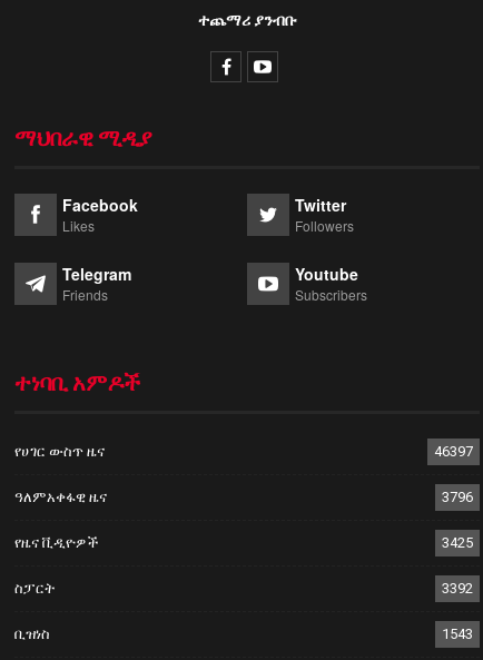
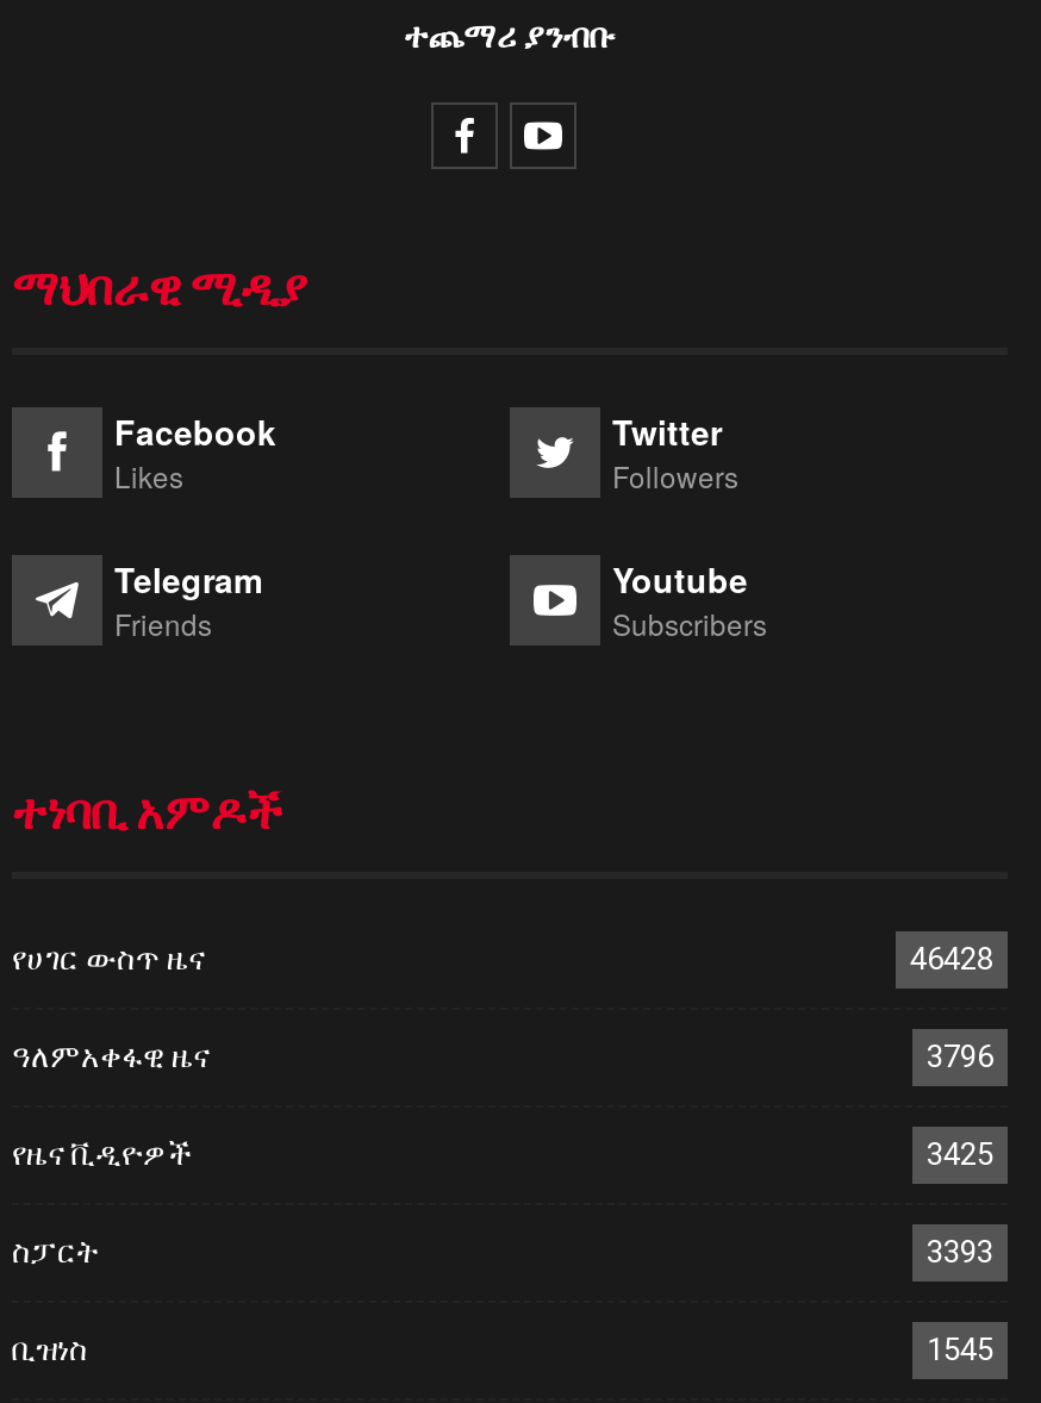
- 46397
+ 46428

- 3392
+ 3393

- 1543
+ 1545
